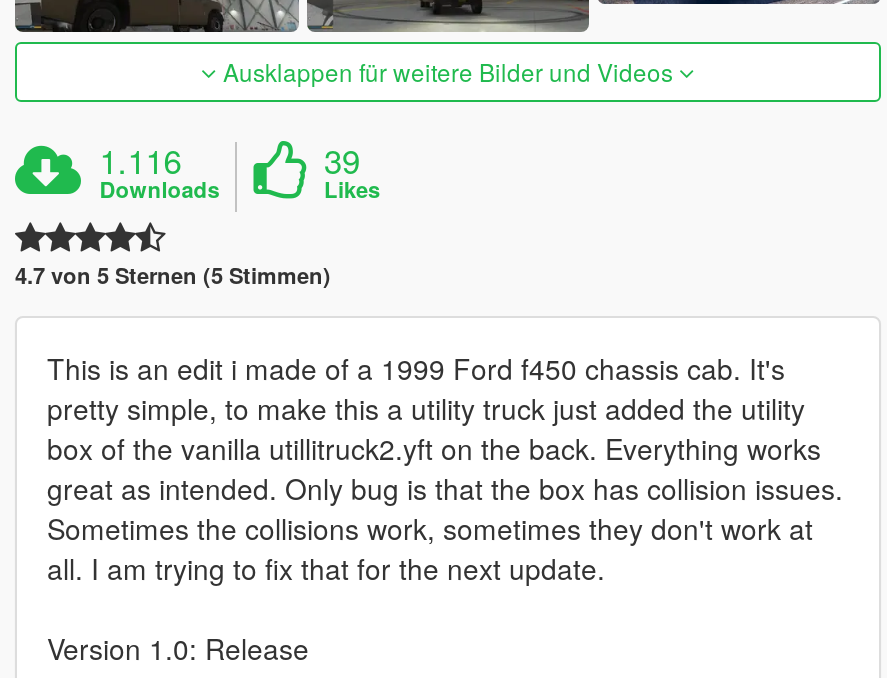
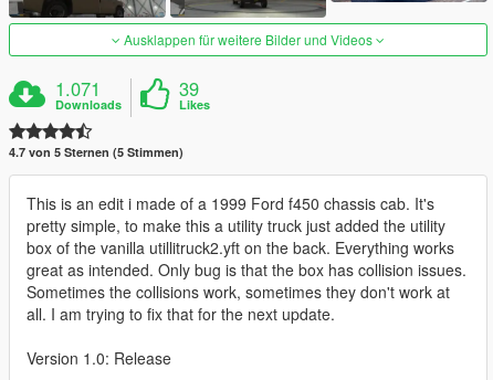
- 1.116
+ 1.071
